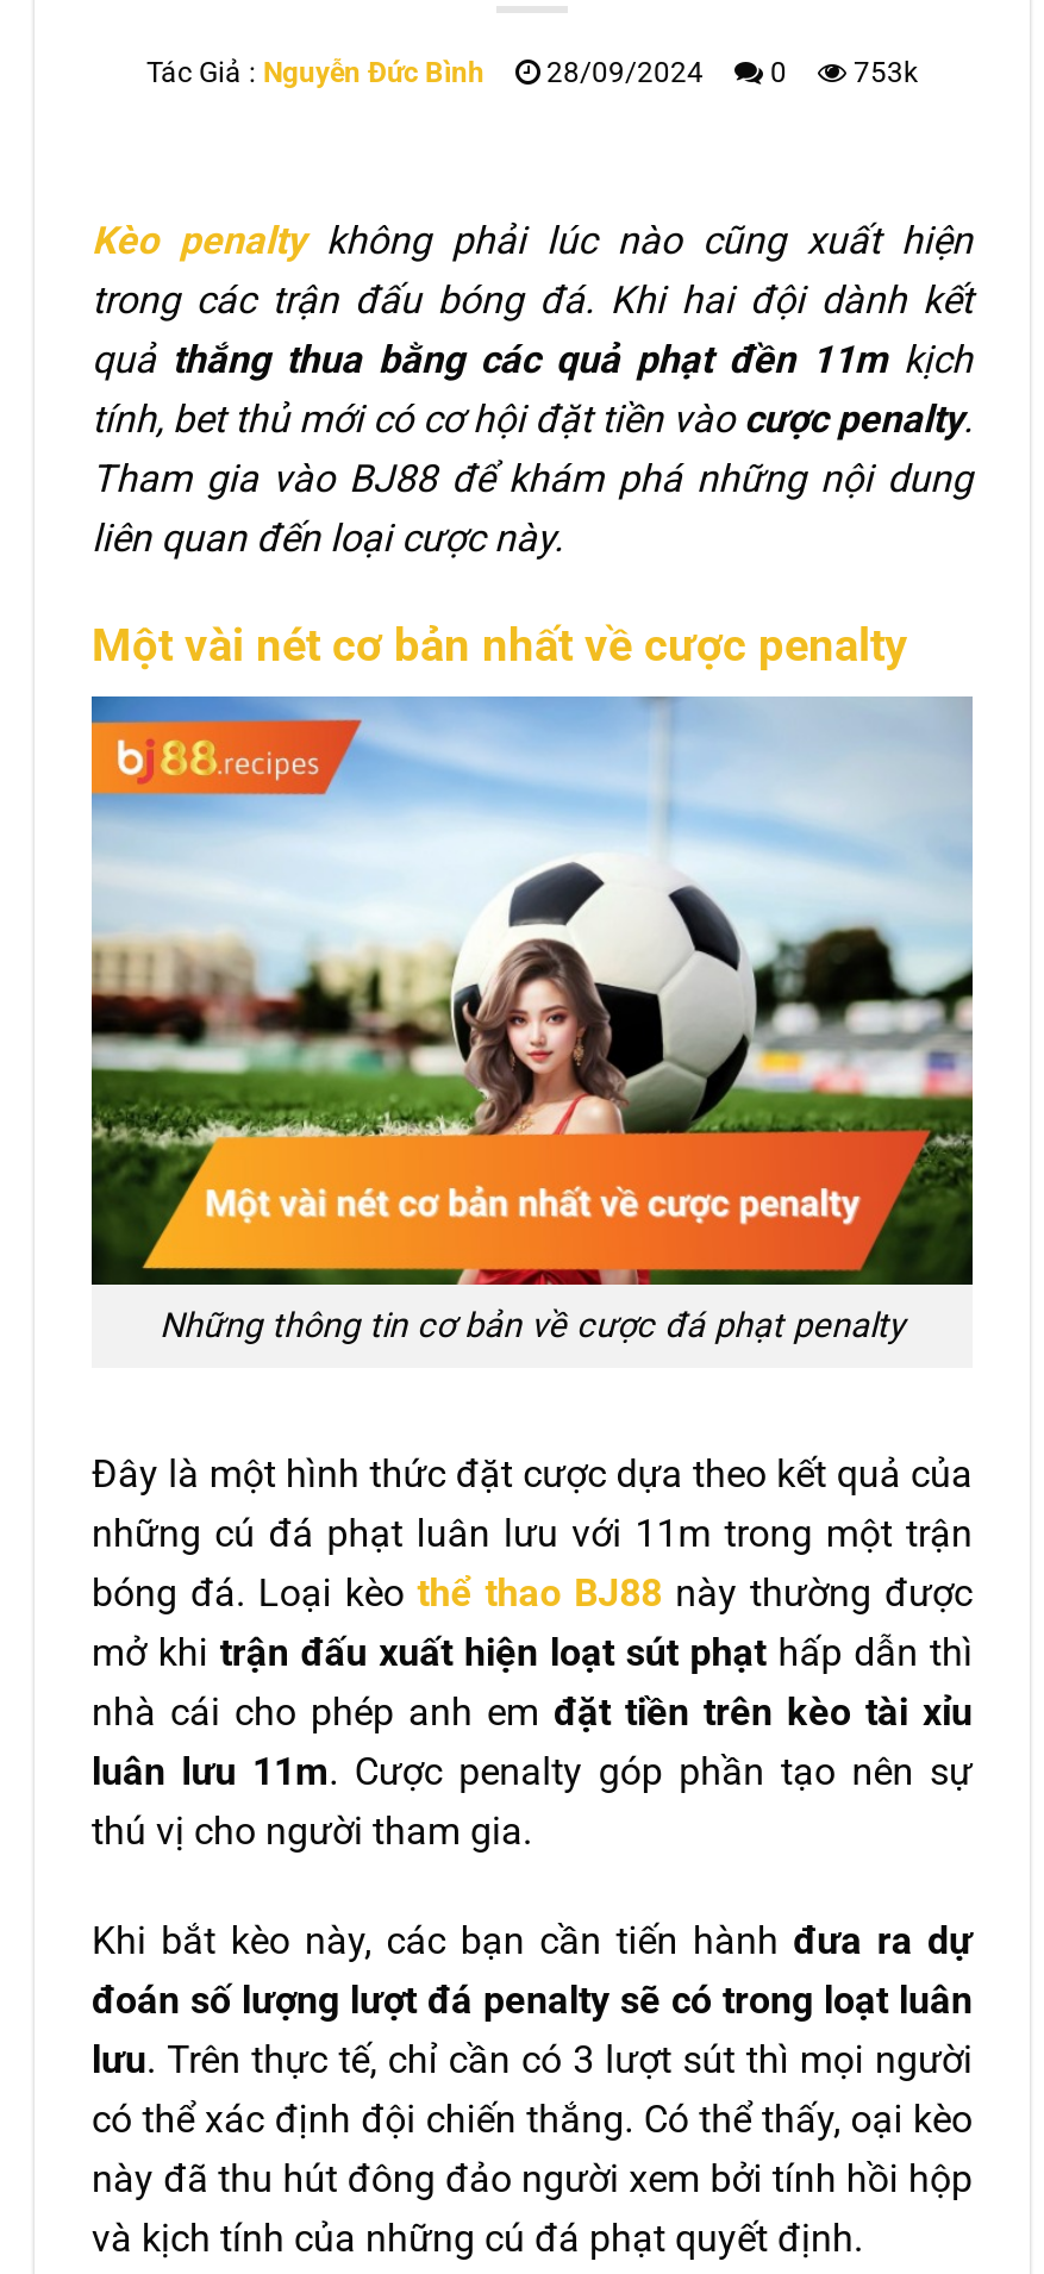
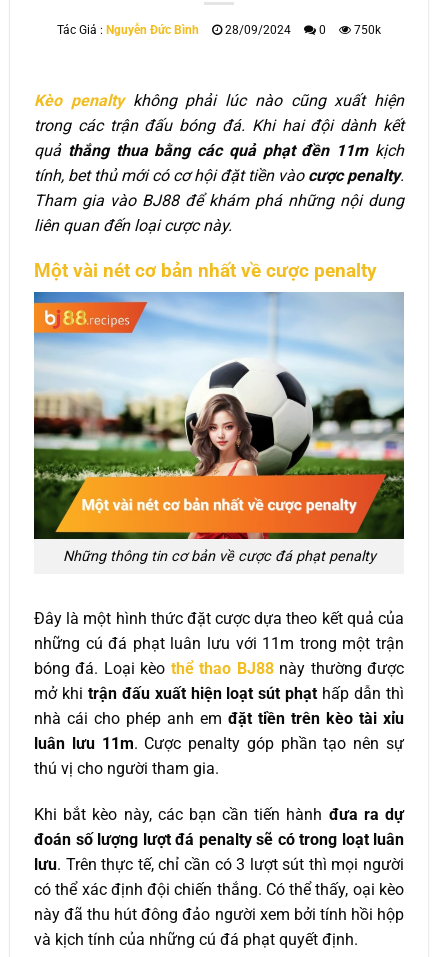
- 753k
+ 750k
